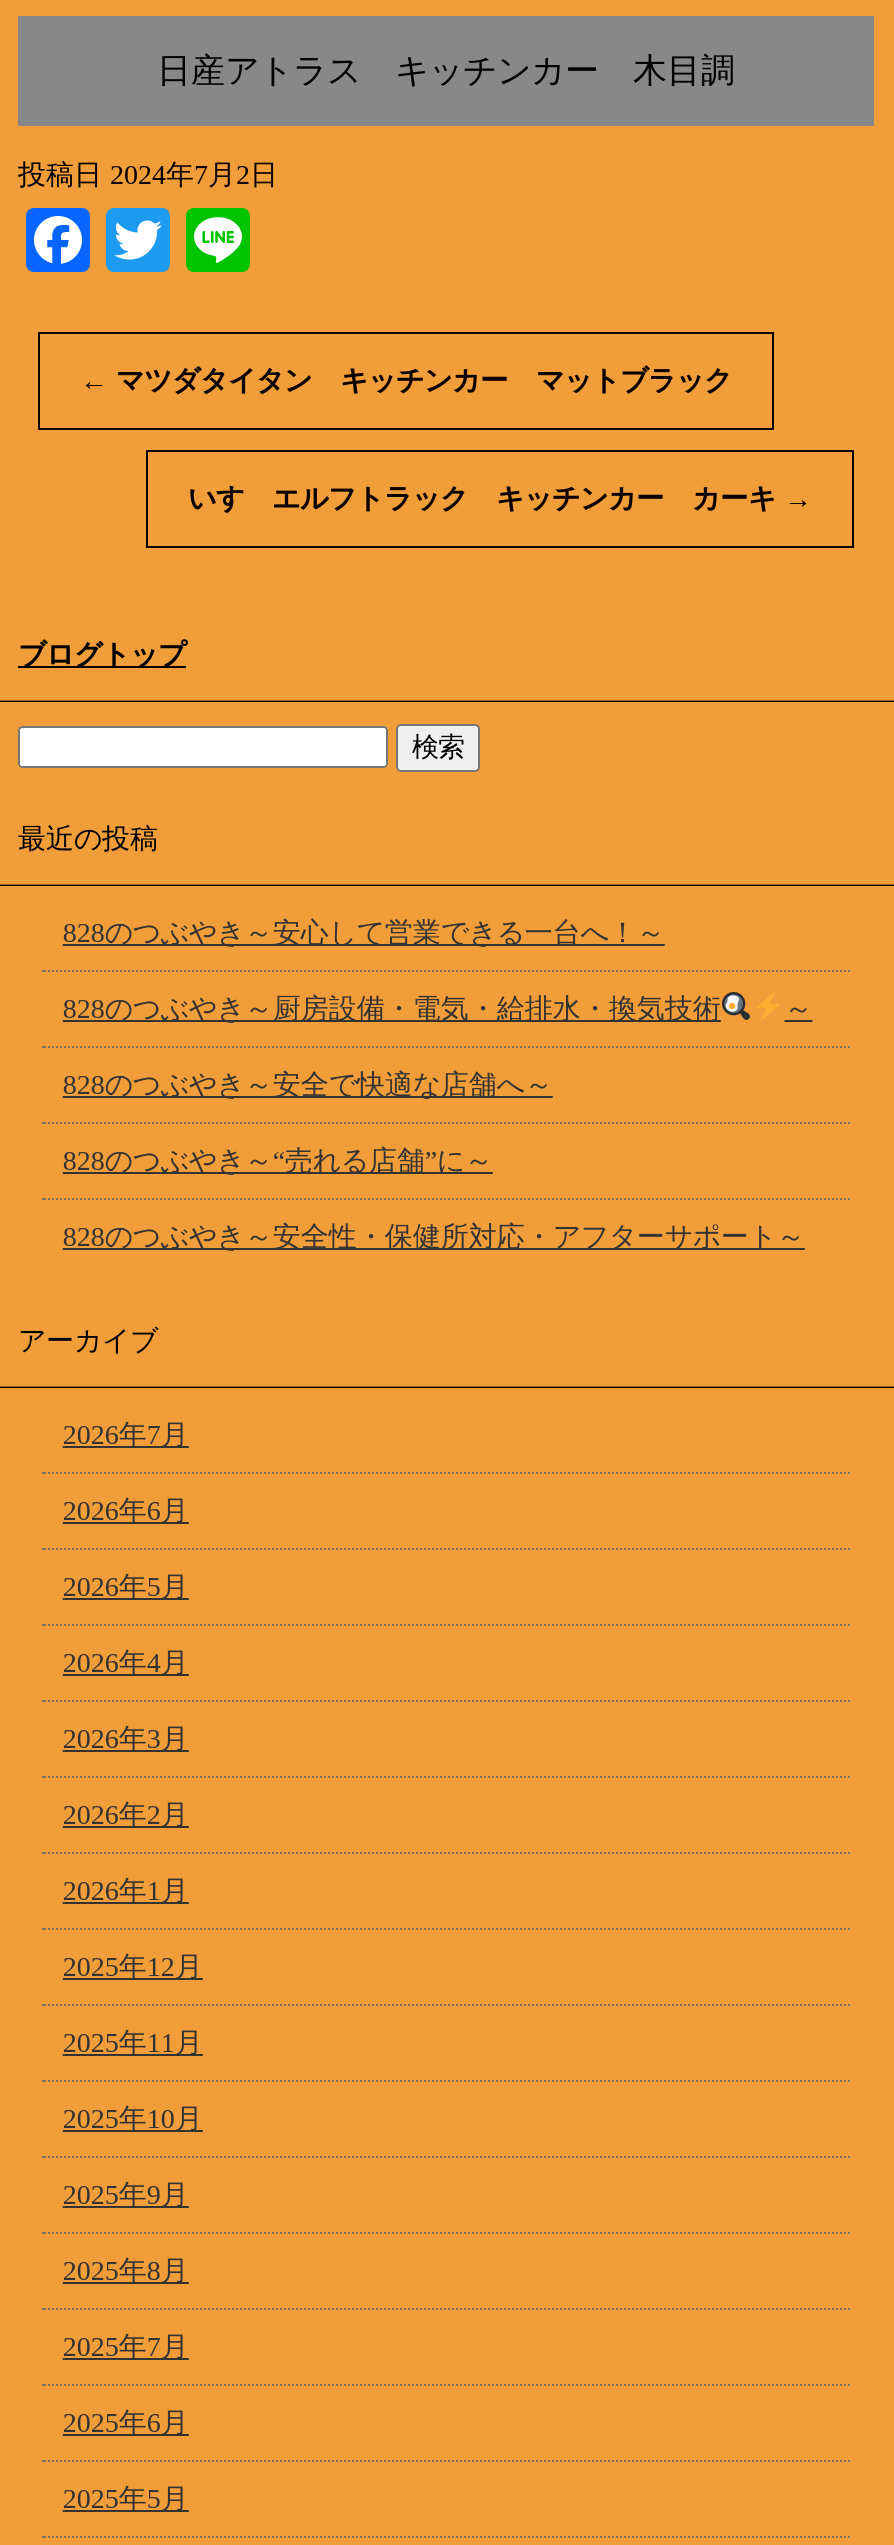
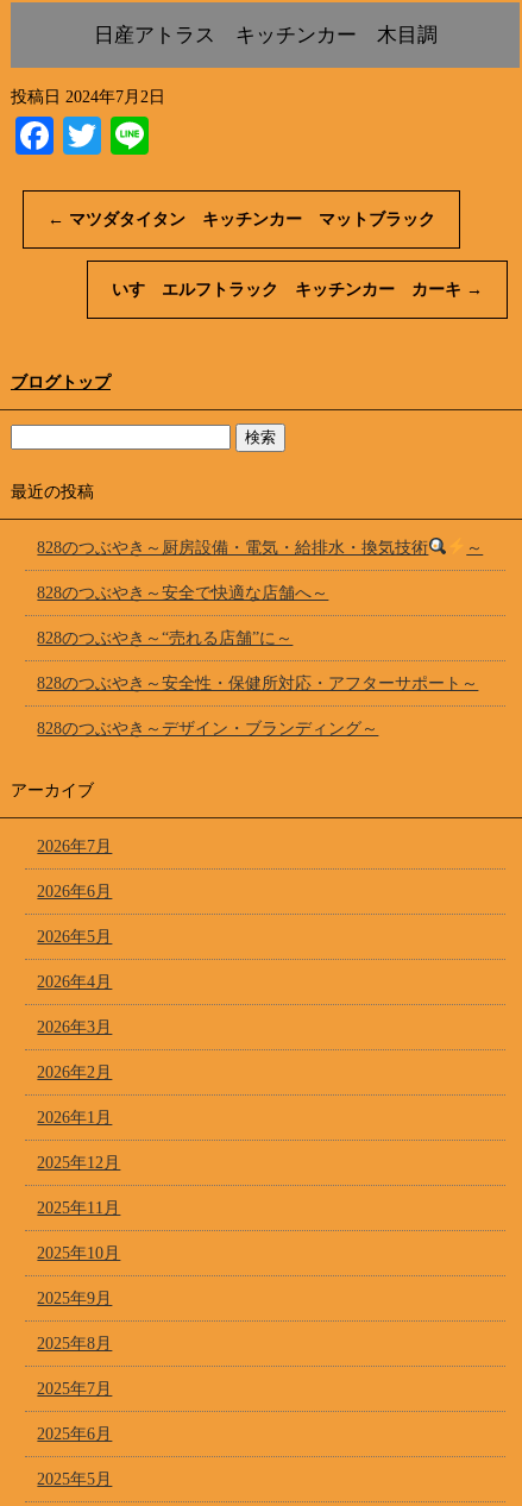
- 828のつぶやき～安心して営業できる一台へ！～

moved up: 828のつぶやき～厨房設備・電気・給排水・換気技術 | 828のつぶやき～安全で快適な店舗へ～ | 828のつぶやき～“売れる店舗”に～ | 828のつぶやき～安全性・保健所対応・アフターサポート～

+ 828のつぶやき～デザイン・ブランディング～
